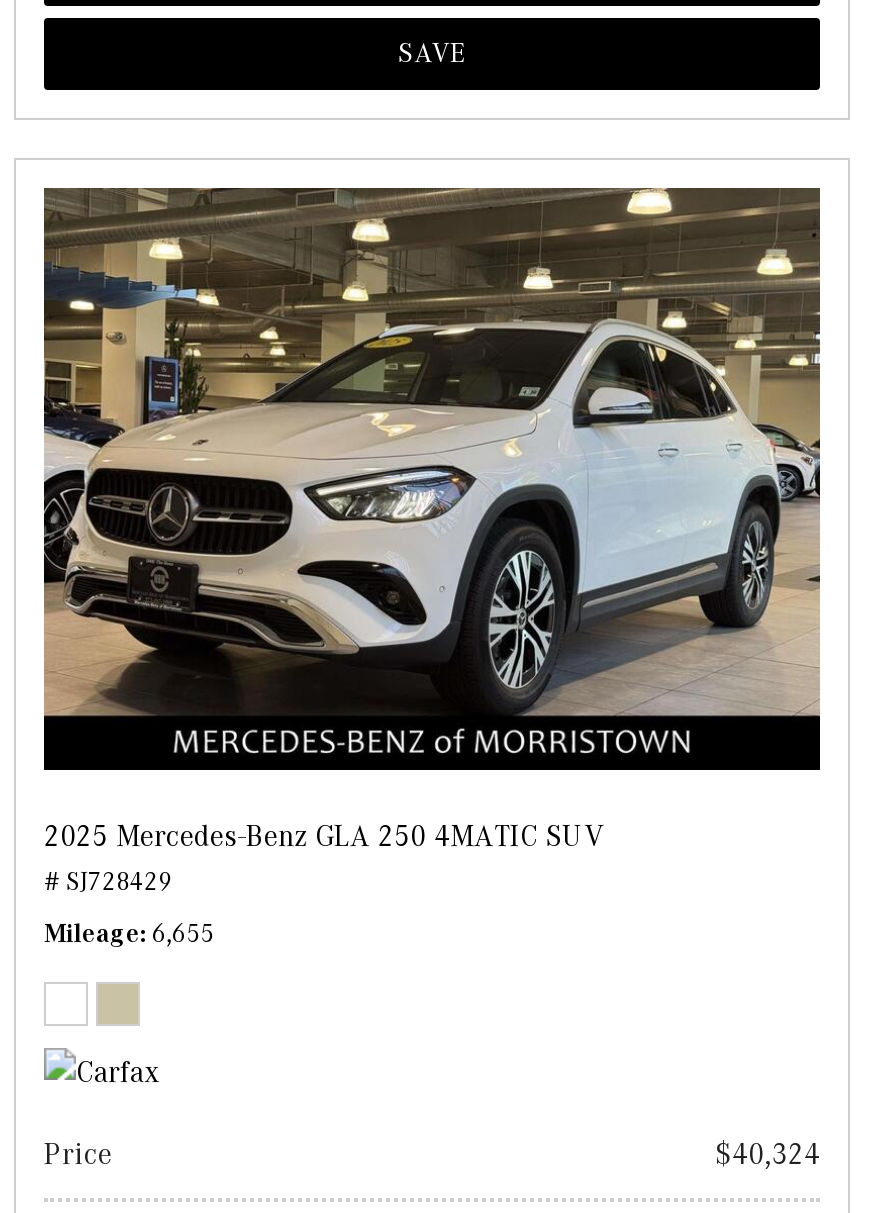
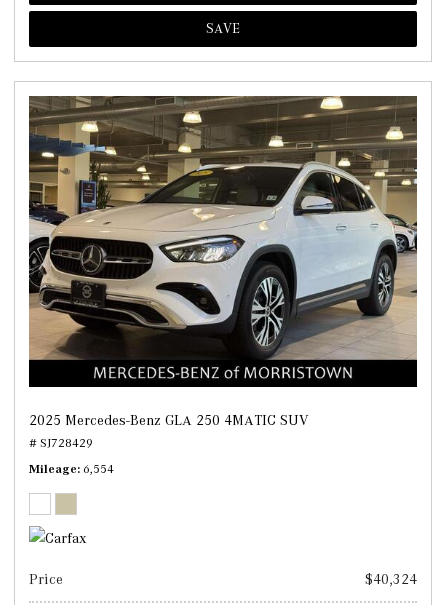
- Mileage 6,655
+ Mileage 6,554
